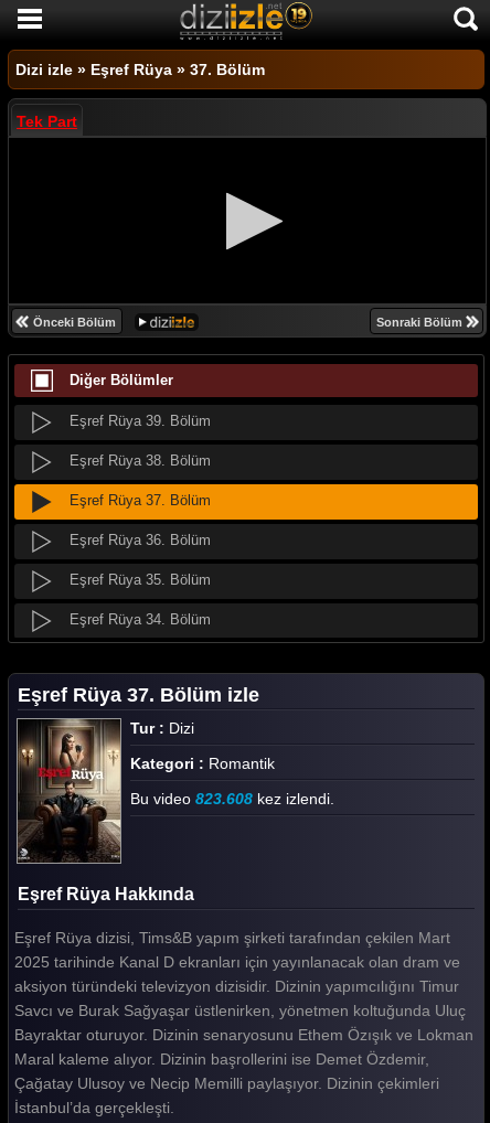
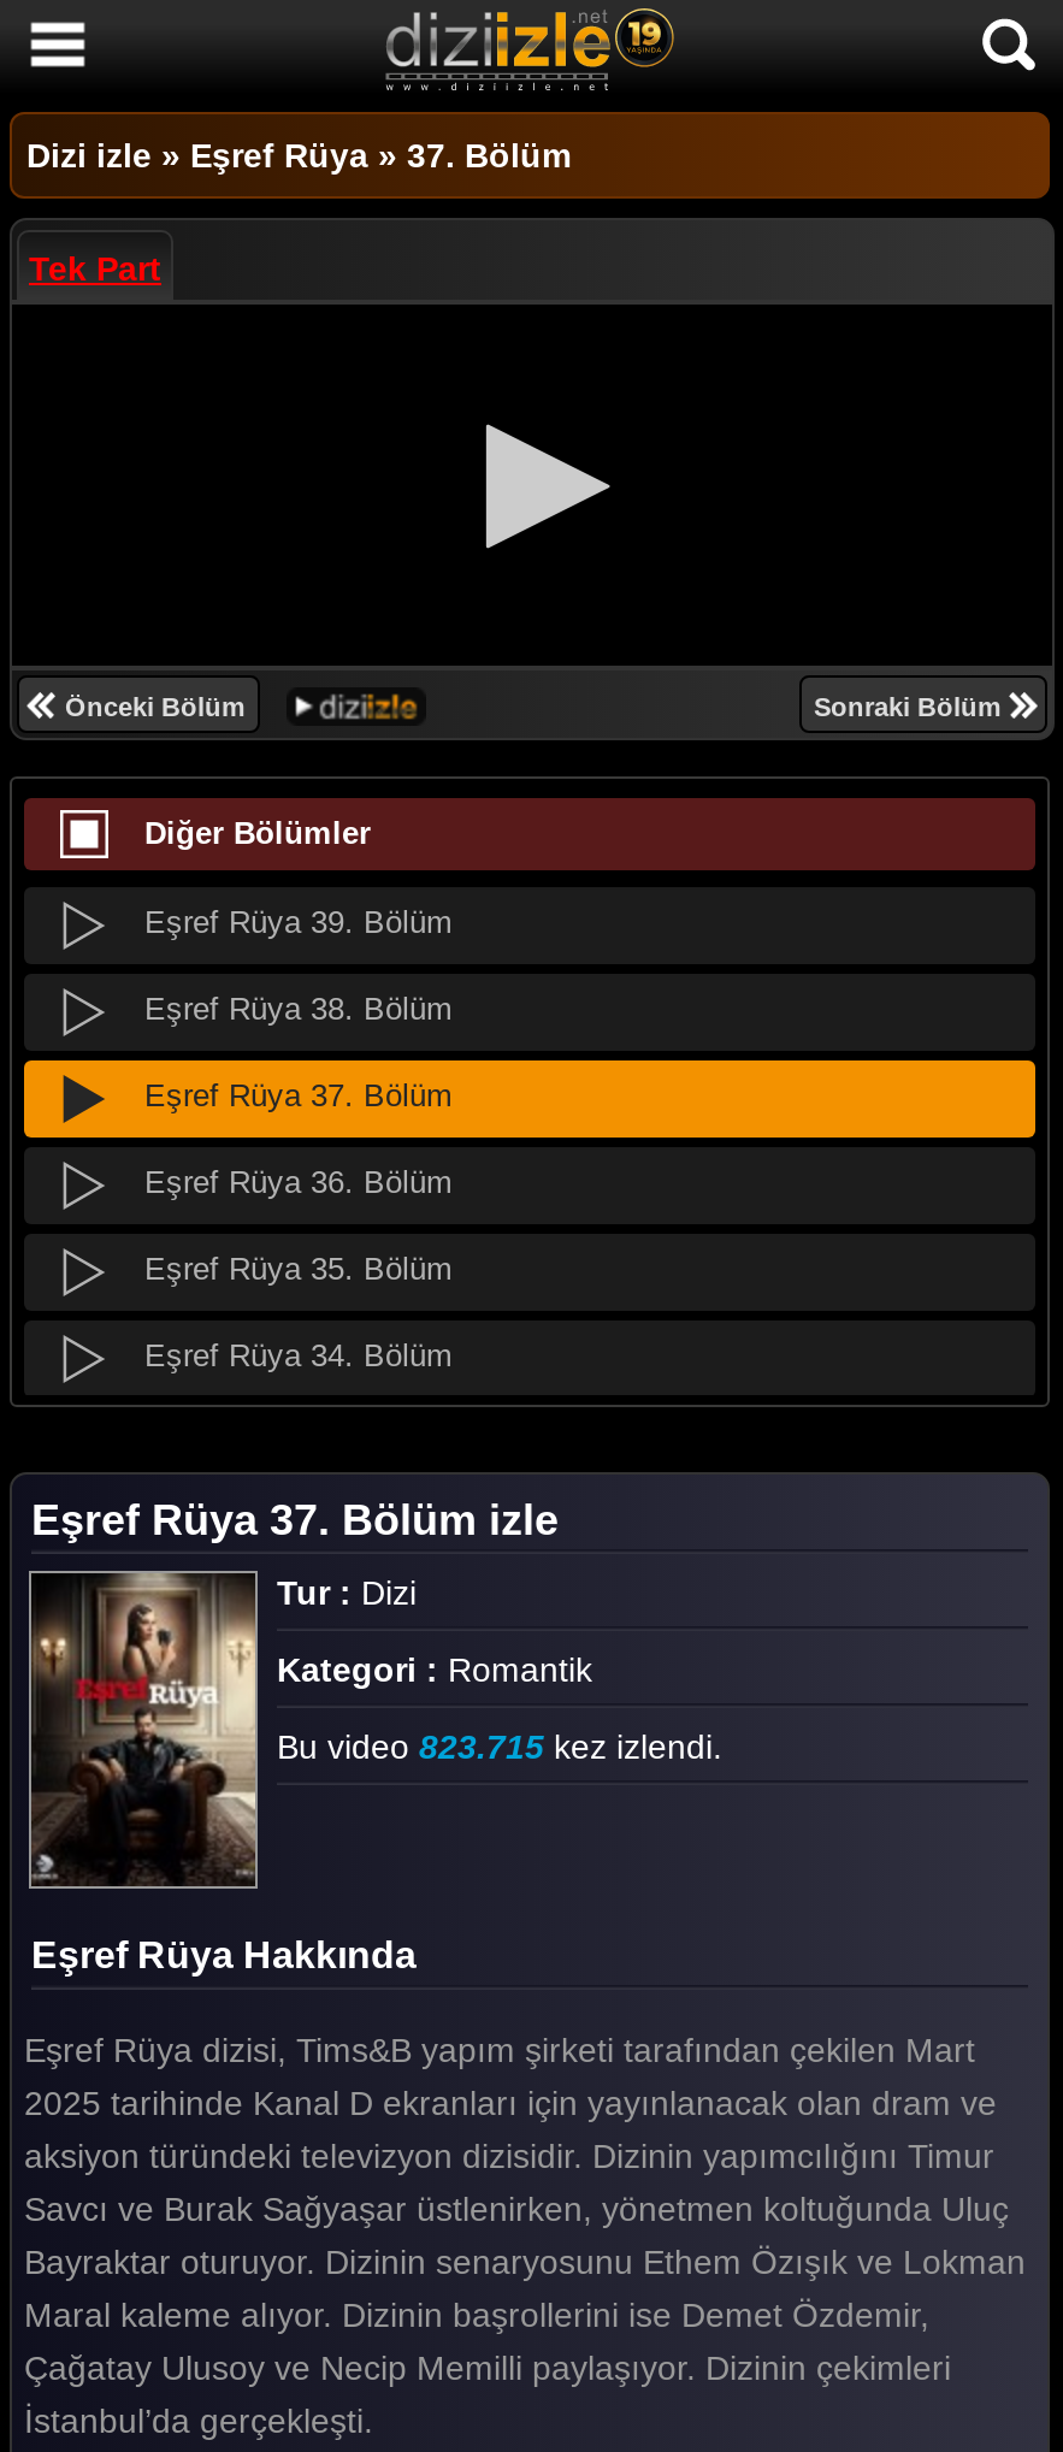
- Bu video 823.608 kez izlendi.
+ Bu video 823.715 kez izlendi.
